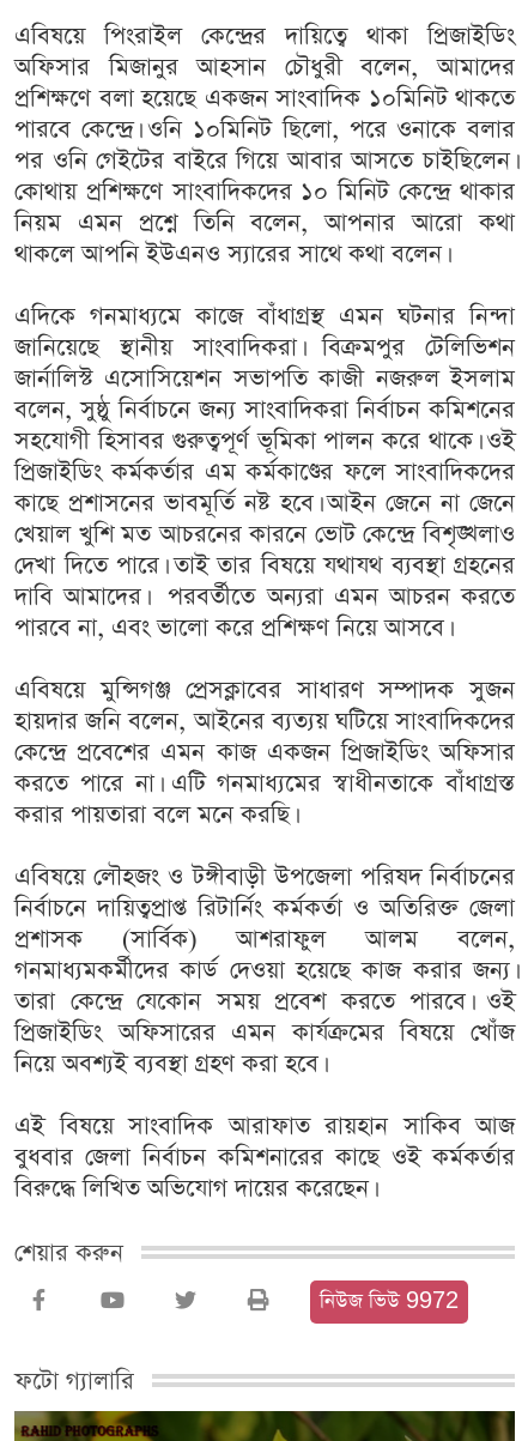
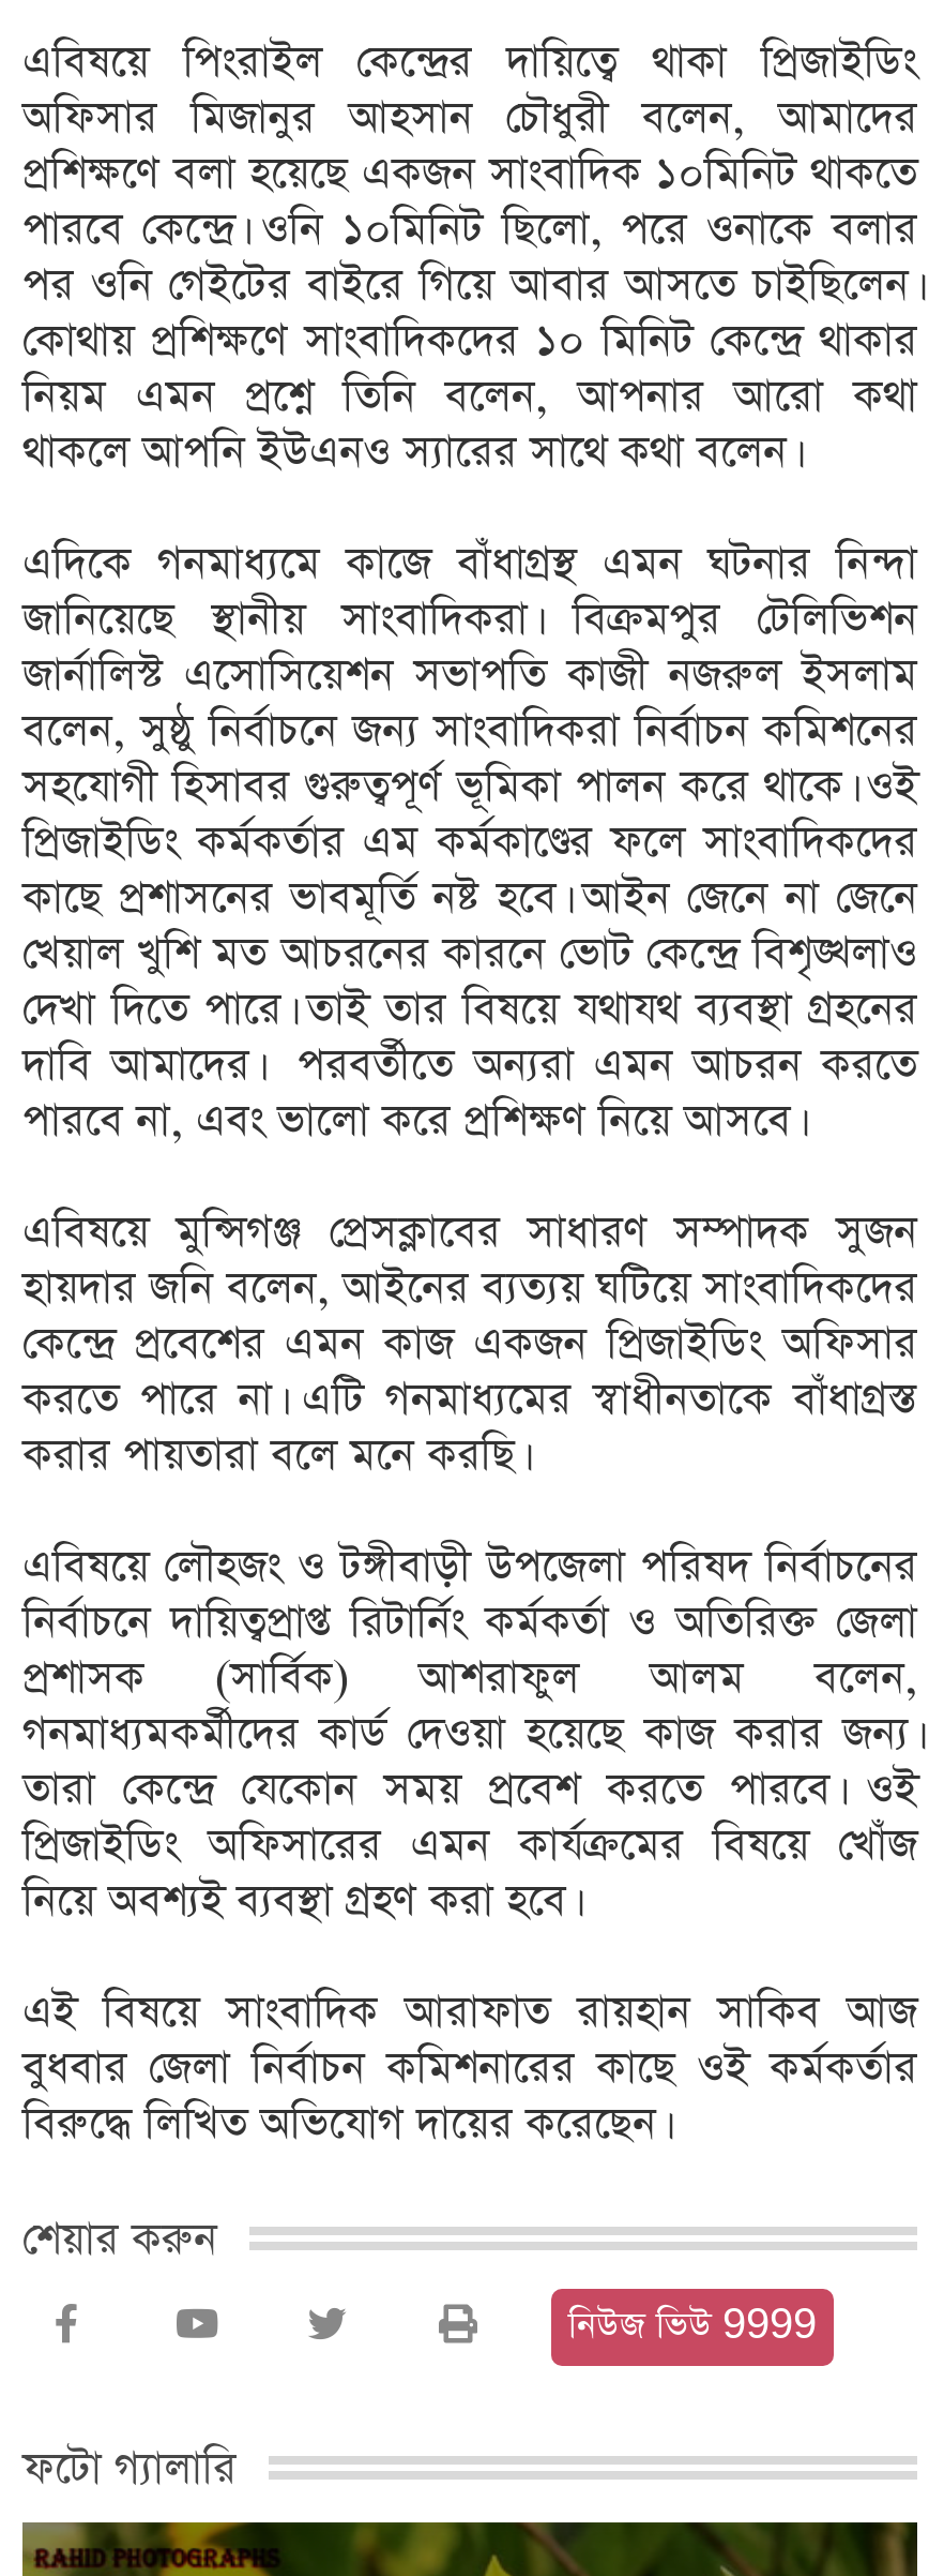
- নিউজ ভিউ 9972
+ নিউজ ভিউ 9999
